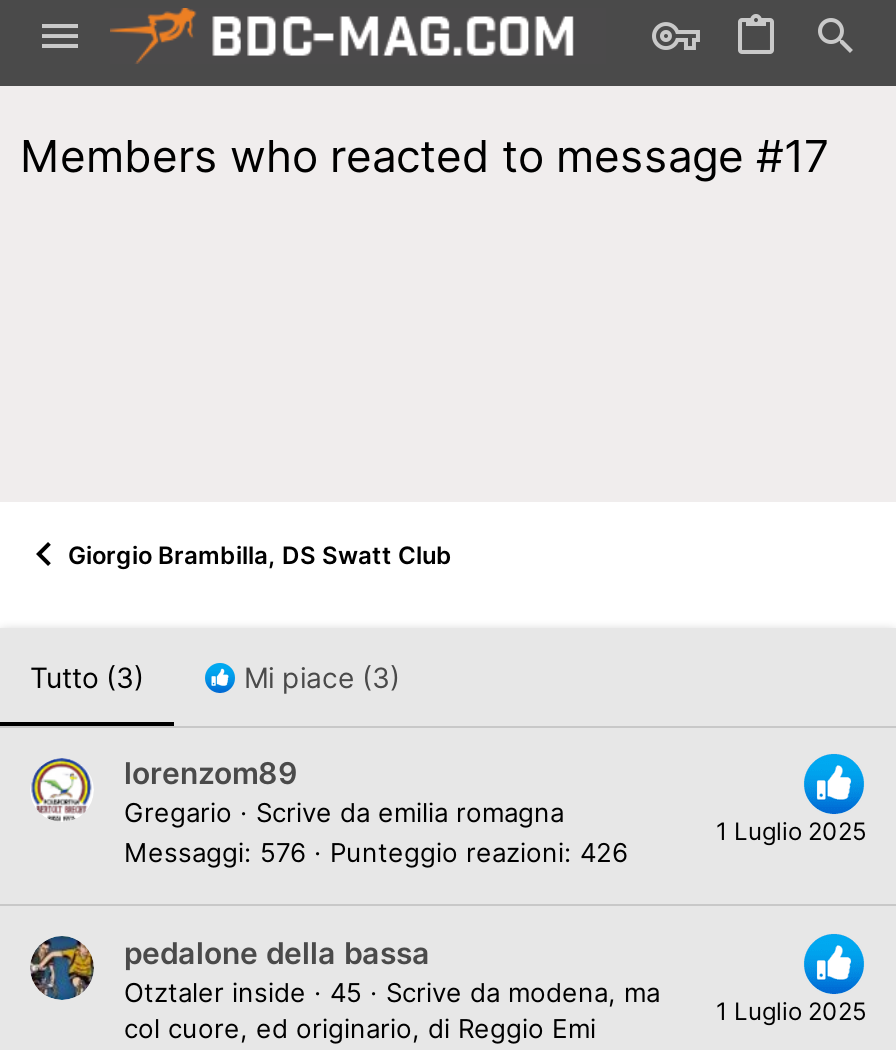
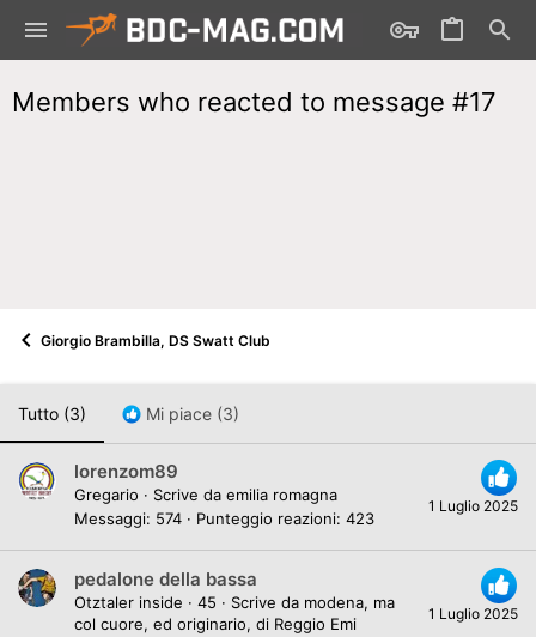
- Messaggi 576
+ Messaggi 574

- Punteggio reazioni 426
+ Punteggio reazioni 423
